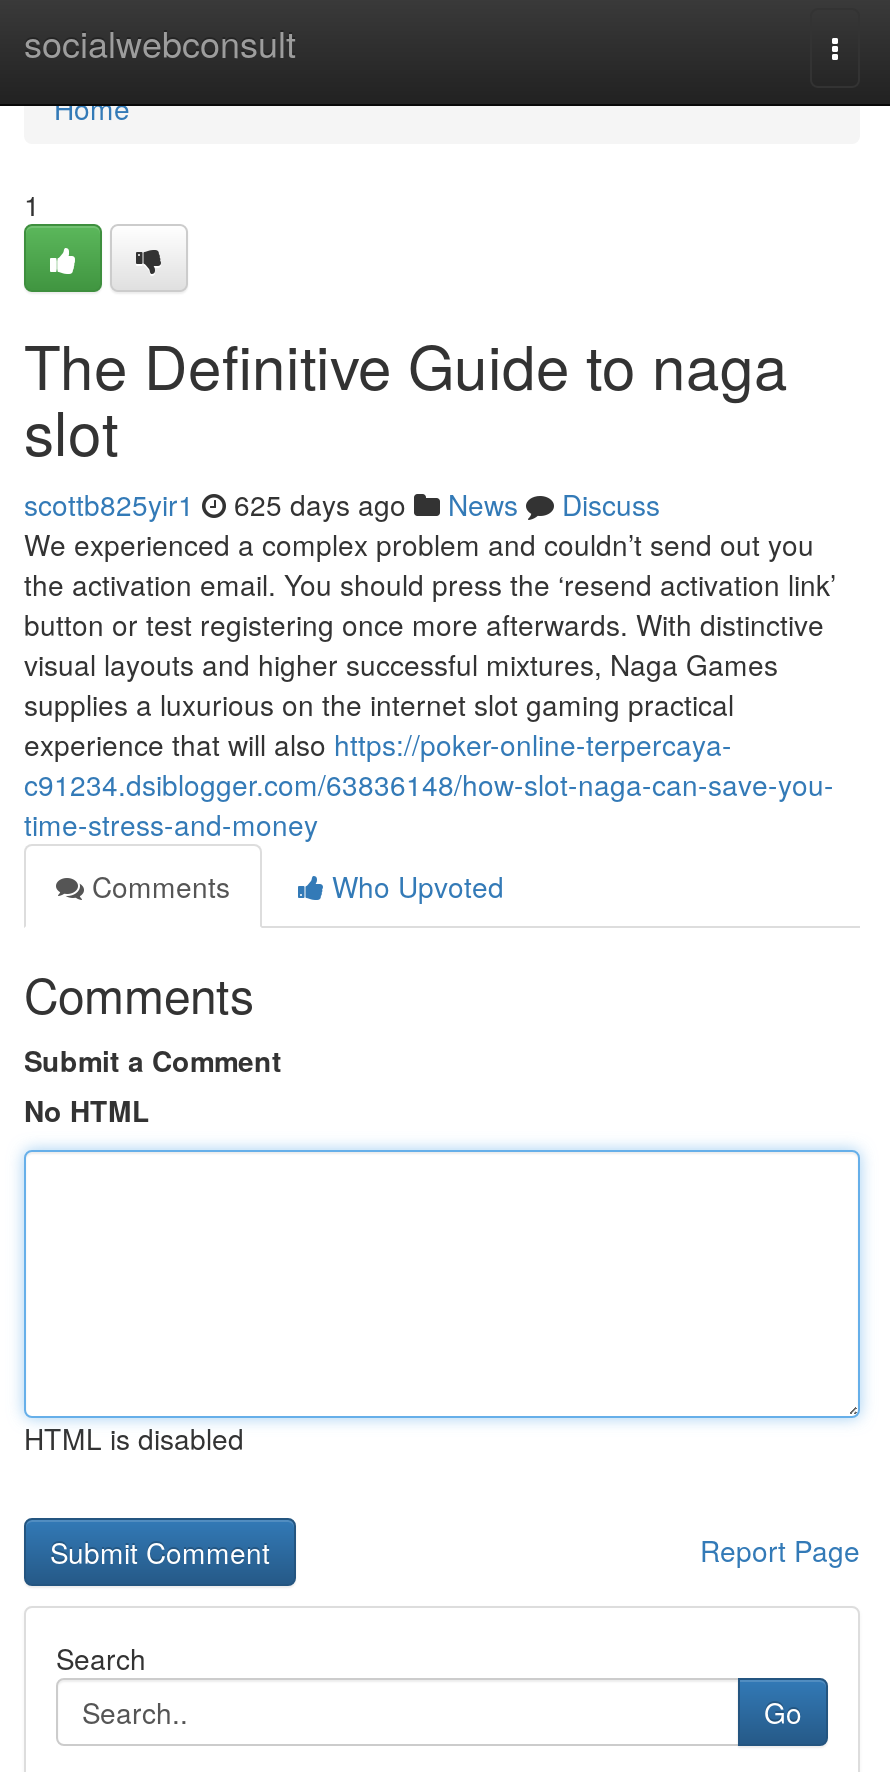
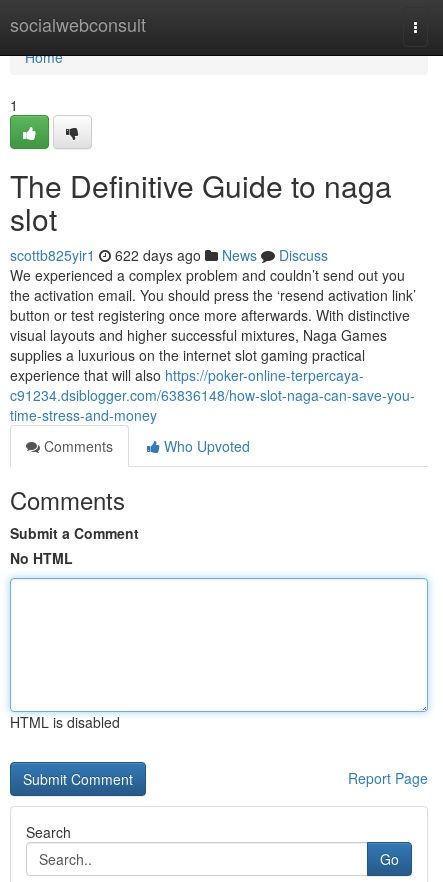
- scottb825yir1 625 days ago News Discuss
+ scottb825yir1 622 days ago News Discuss
